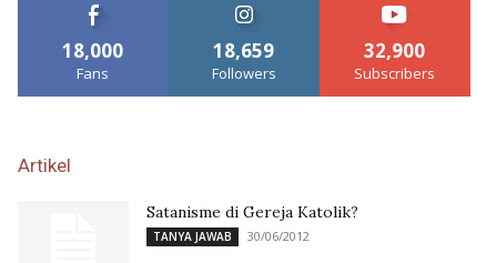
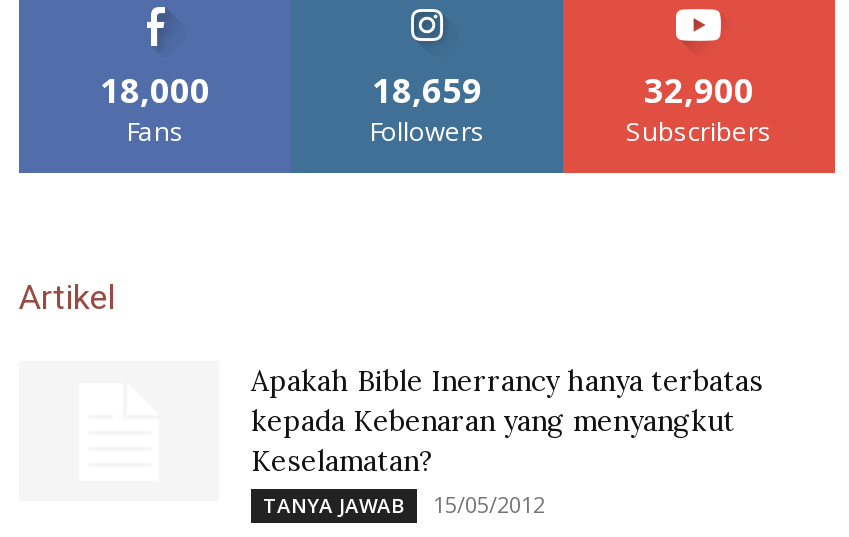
- Satanisme di Gereja Katolik?
+ Apakah Bible Inerrancy hanya terbatas
+ kepada Kebenaran yang menyangkut
+ Keselamatan?

- TANYA JAWAB 30/06/2012
+ TANYA JAWAB 15/05/2012
